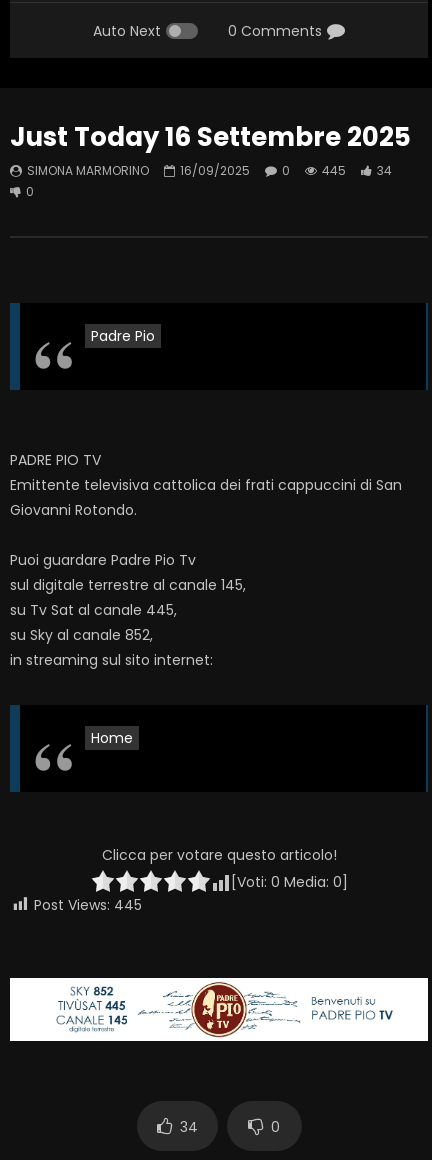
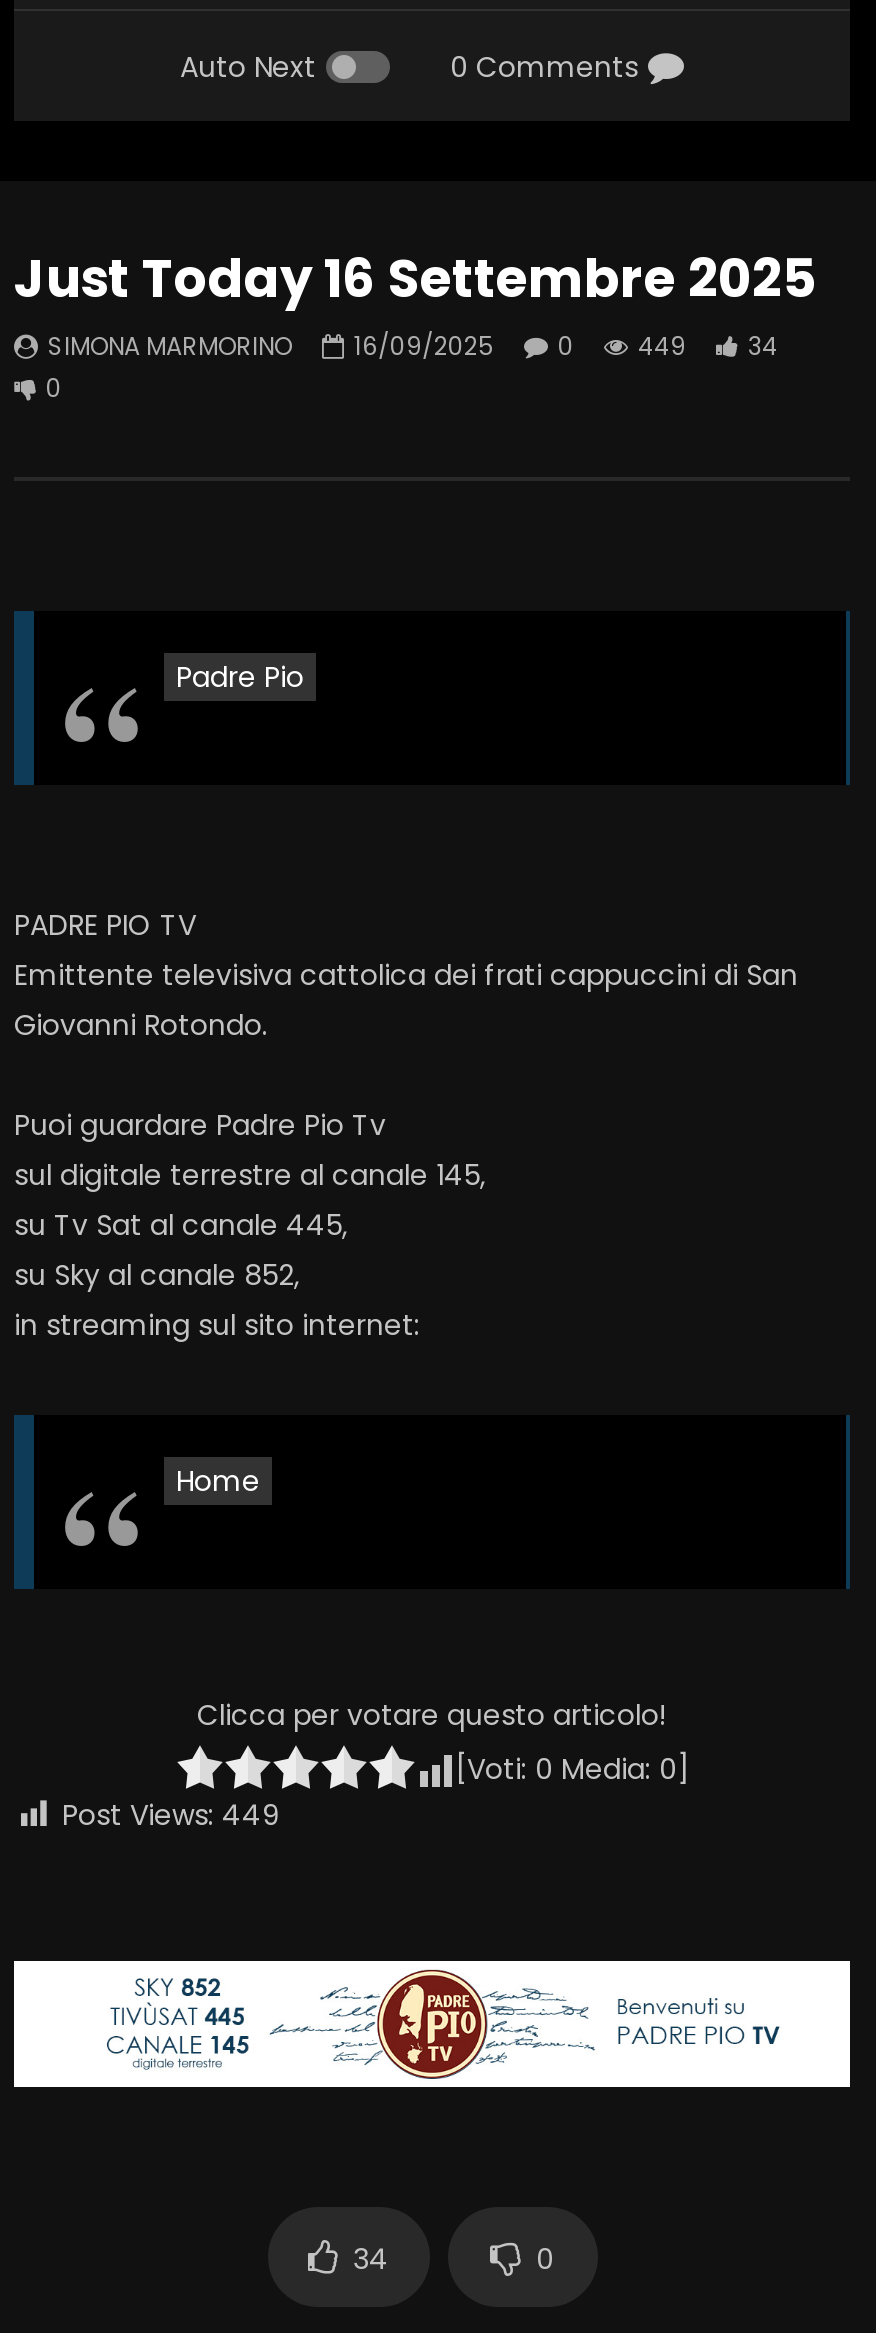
- SIMONA MARMORINO 16/09/2025 0 445 34
+ SIMONA MARMORINO 16/09/2025 0 449 34

- Post Views: 445
+ Post Views: 449
